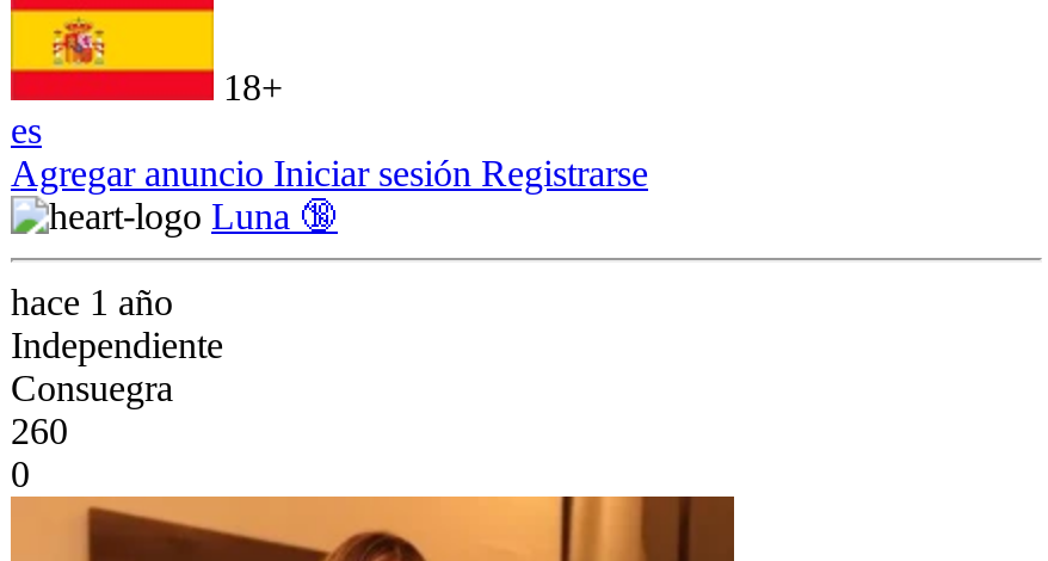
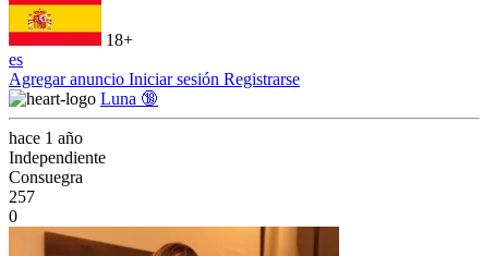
- 260
+ 257
